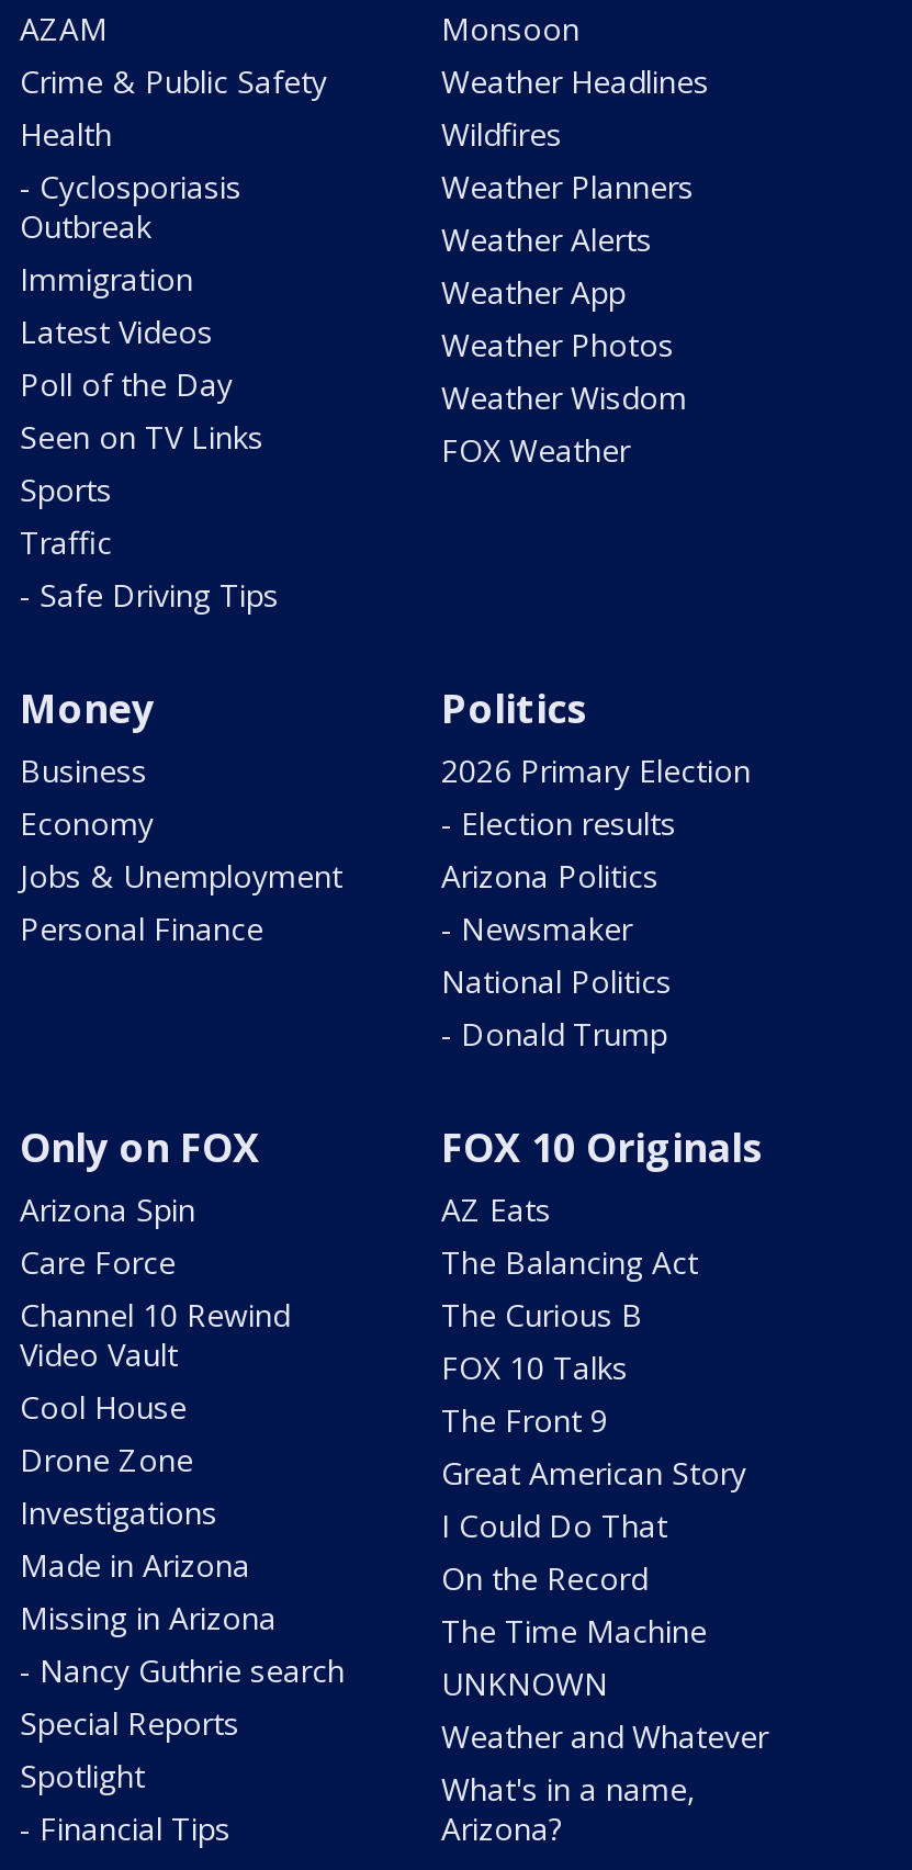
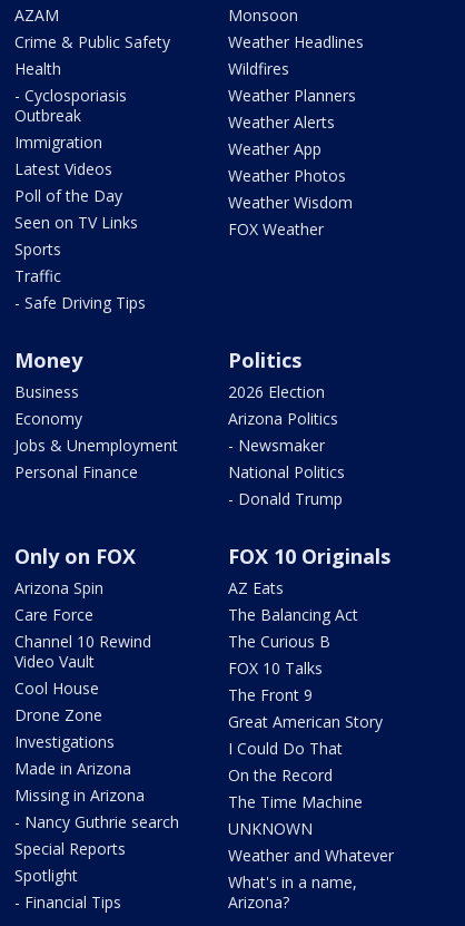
- 2026 Primary Election
- - Election results
+ 2026 Election
